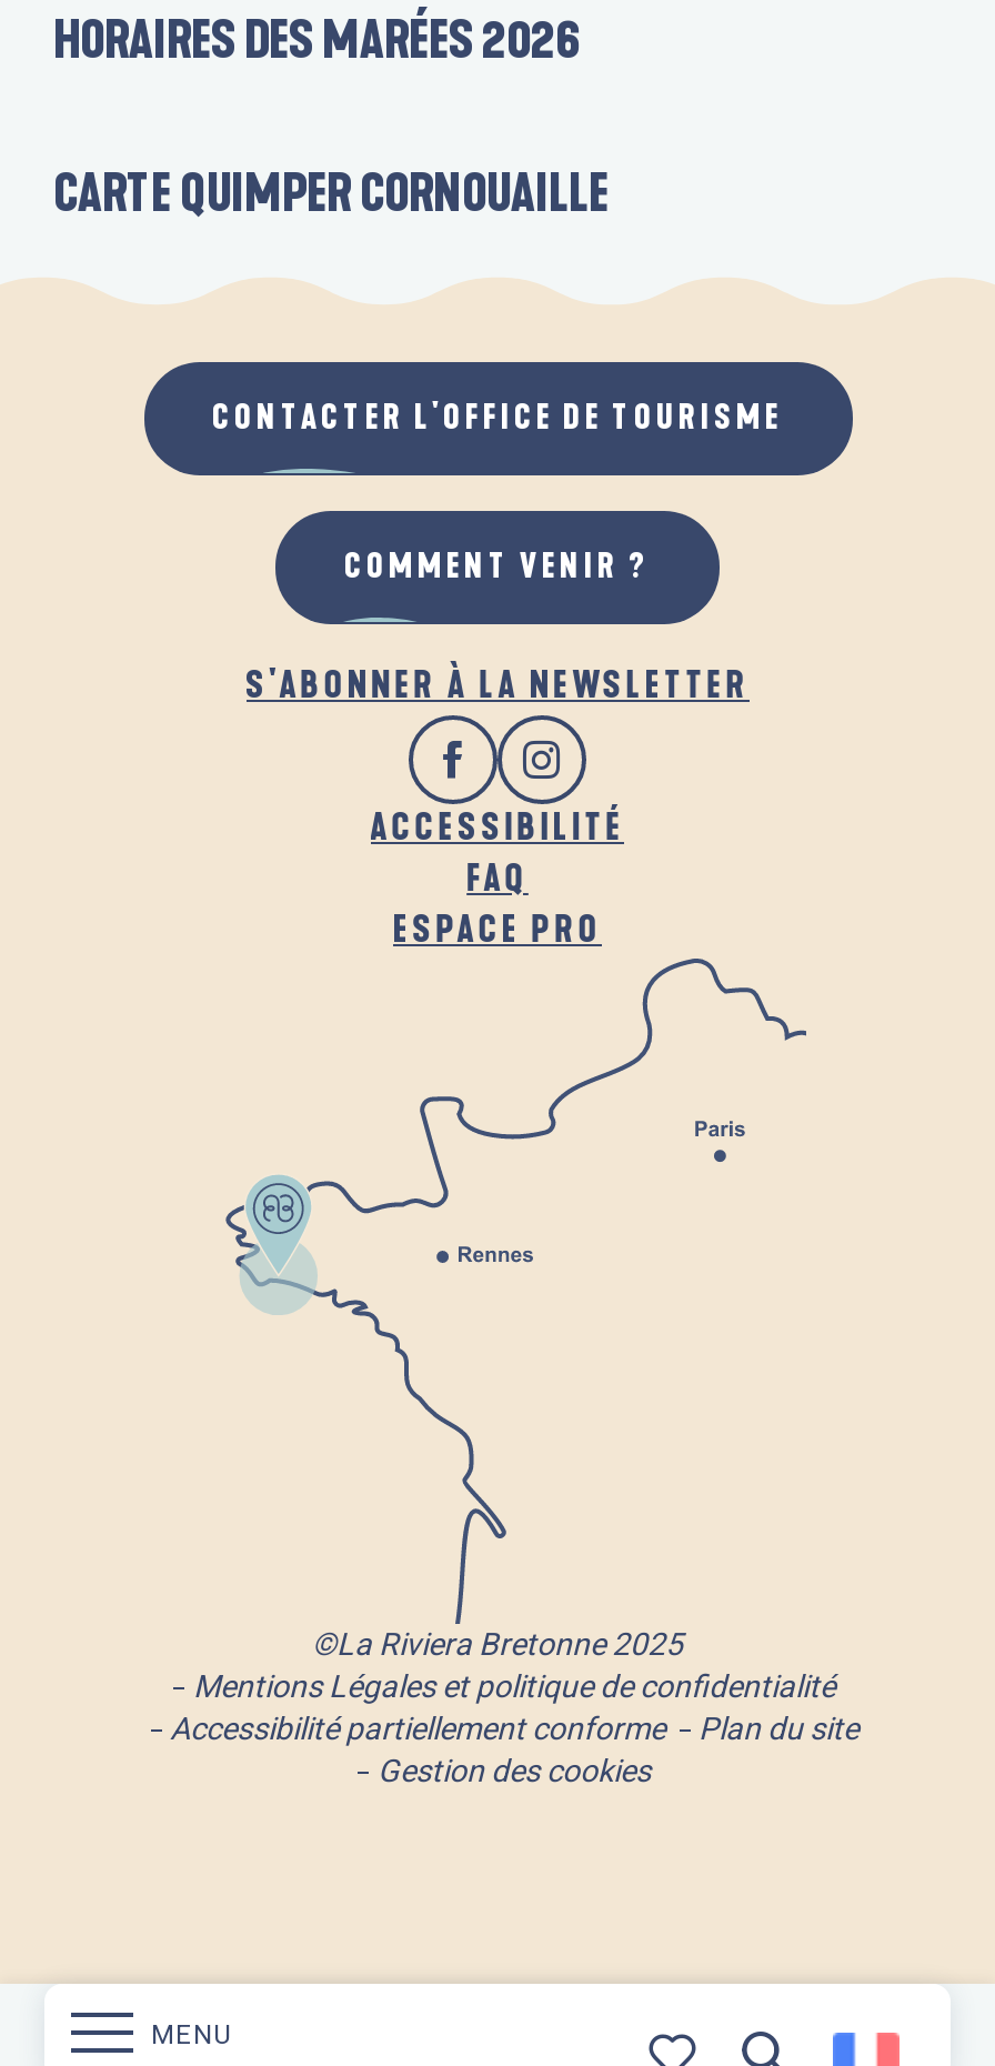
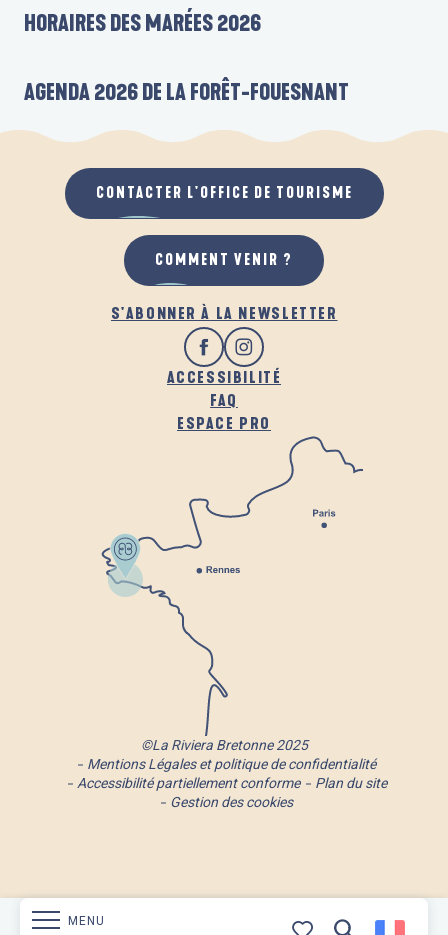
- CARTE QUIMPER CORNOUAILLE
+ AGENDA 2026 DE LA FORÊT-FOUESNANT
